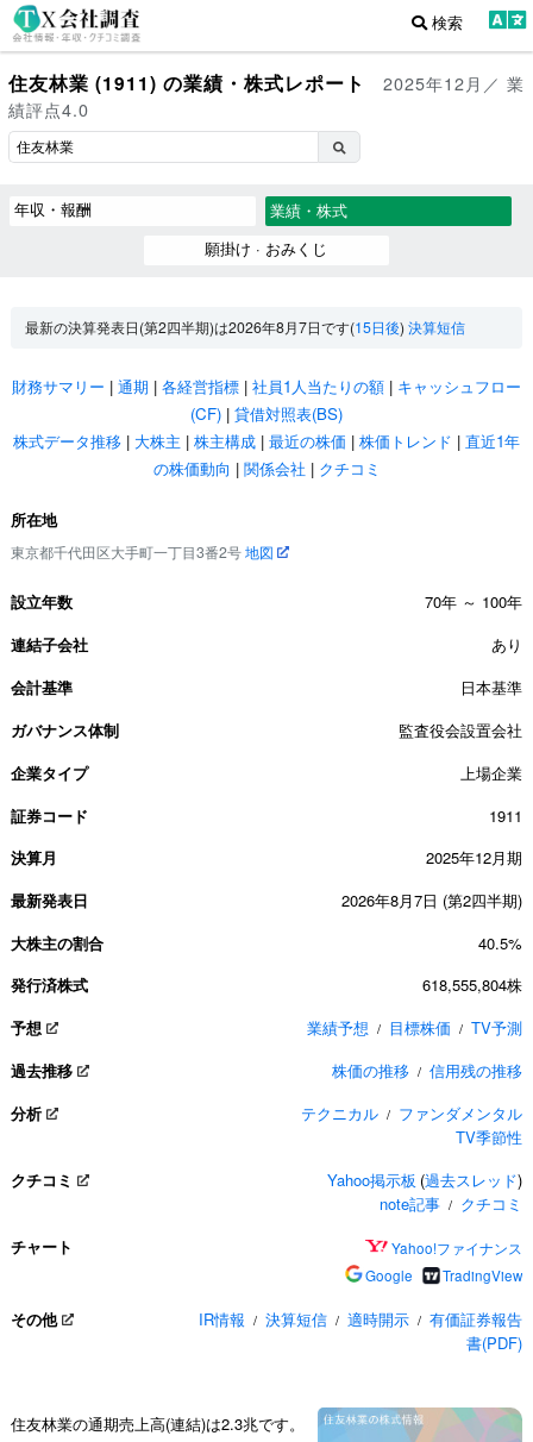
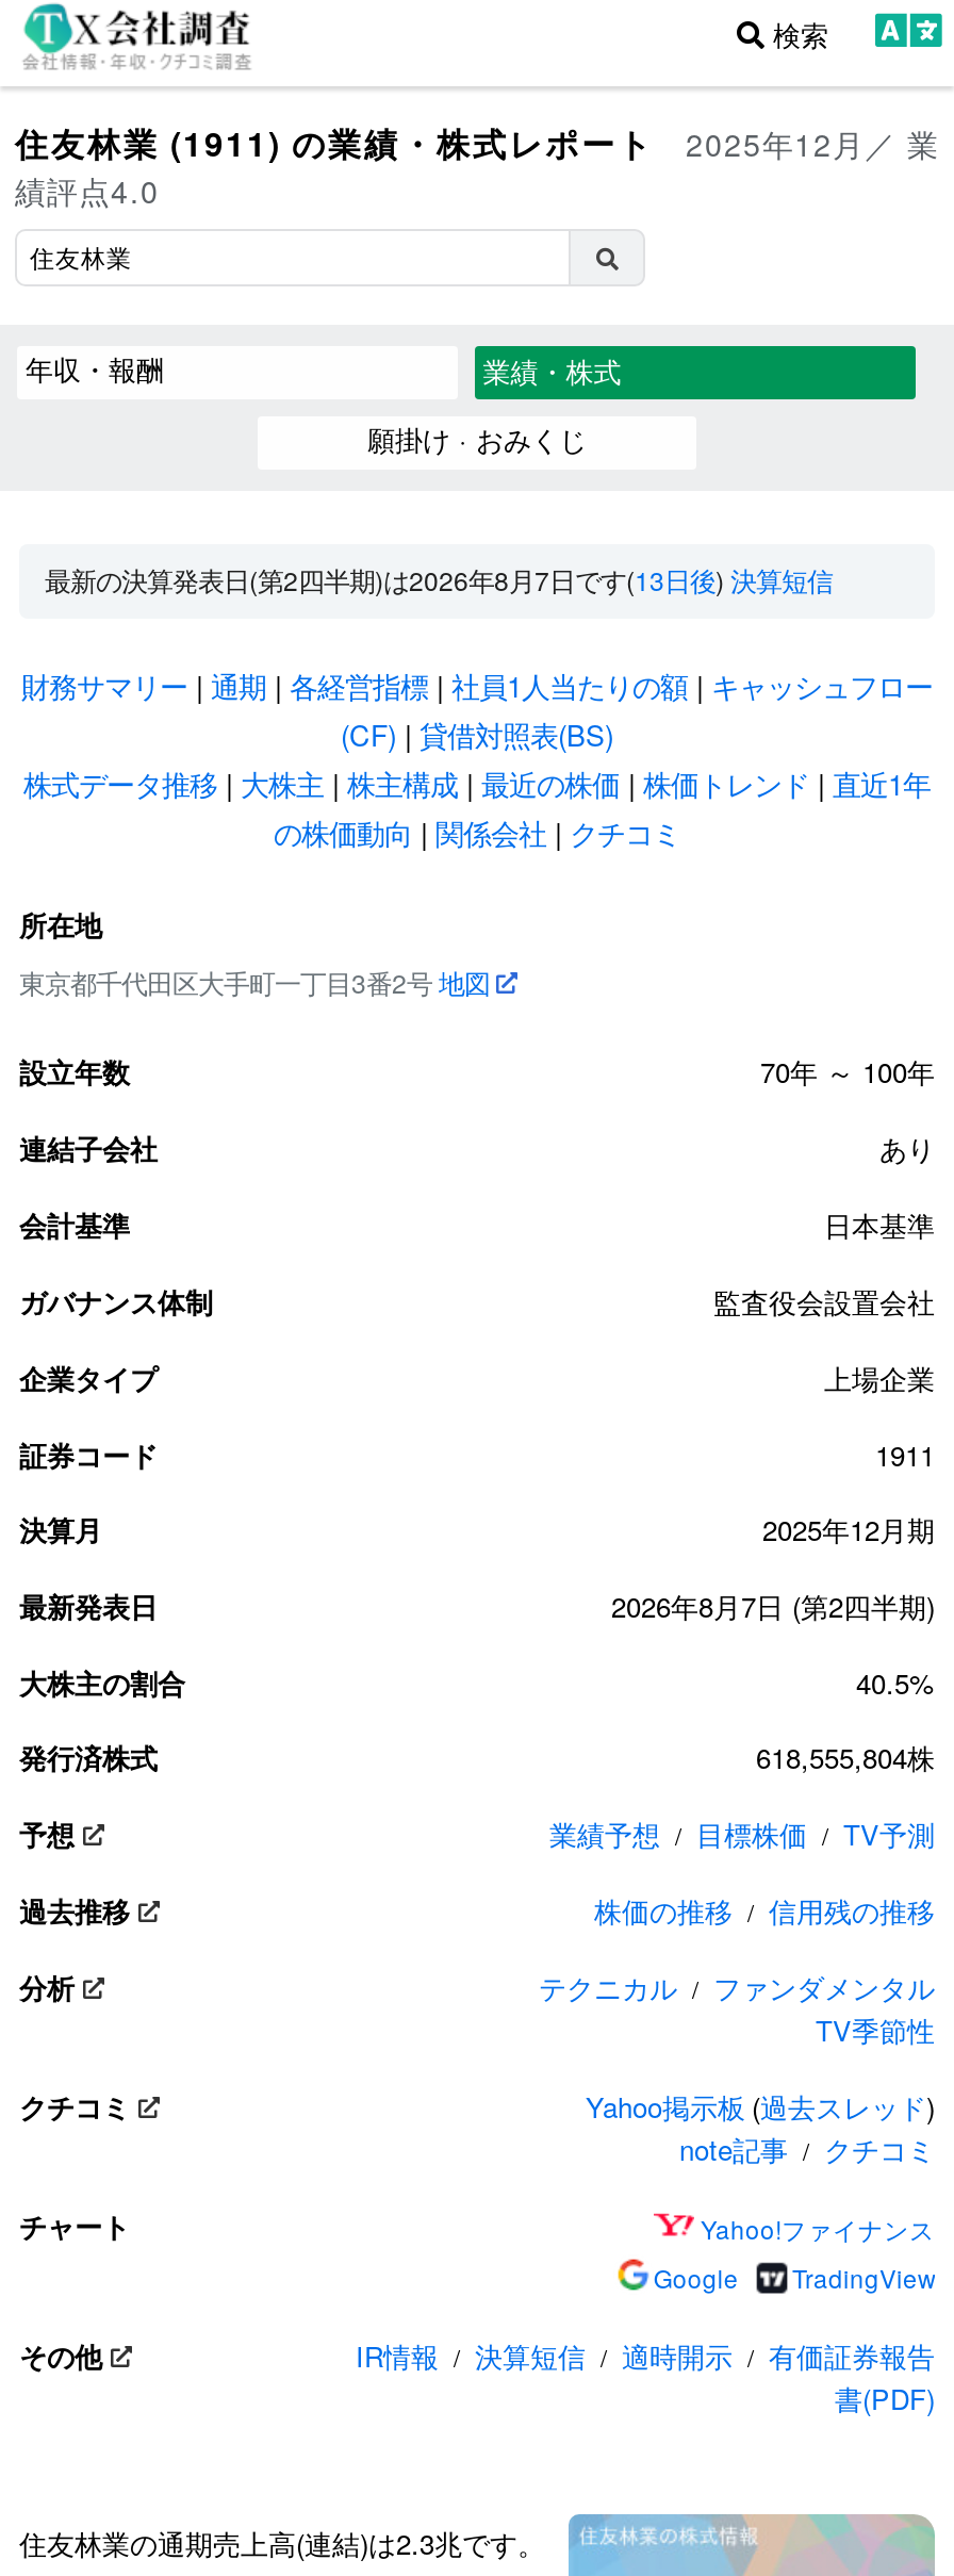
- 最新の決算発表日(第2四半期)は2026年8月7日です(15日後)決算短信
+ 最新の決算発表日(第2四半期)は2026年8月7日です(13日後)決算短信
